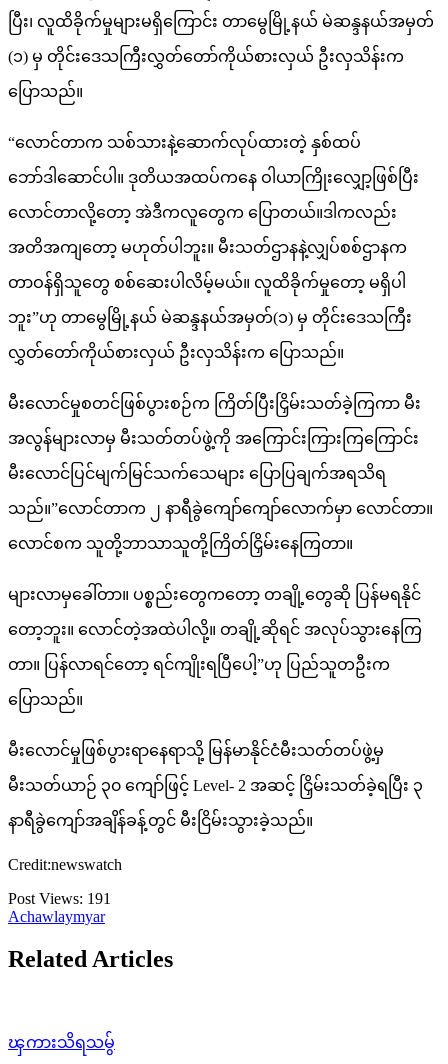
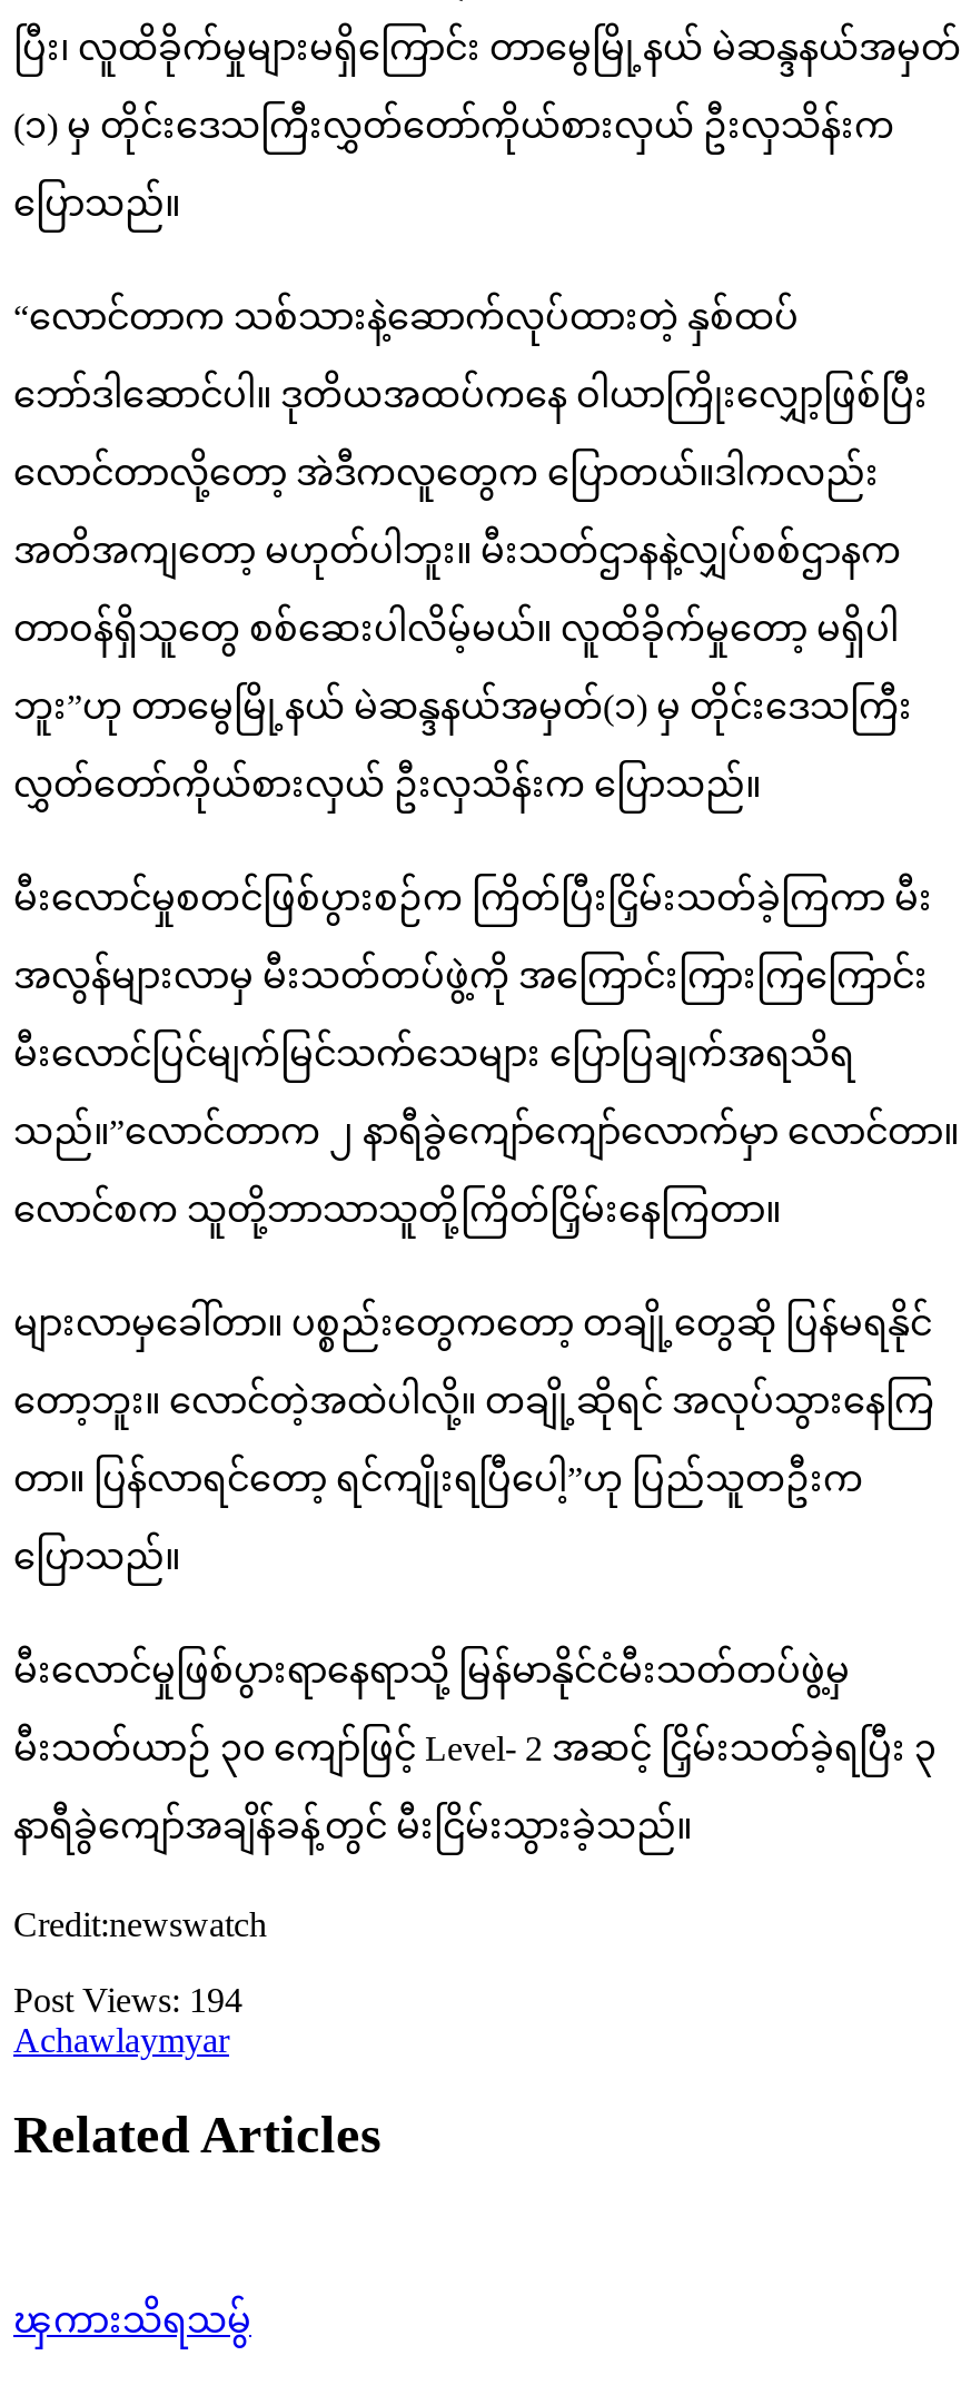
- Post Views: 191
+ Post Views: 194
